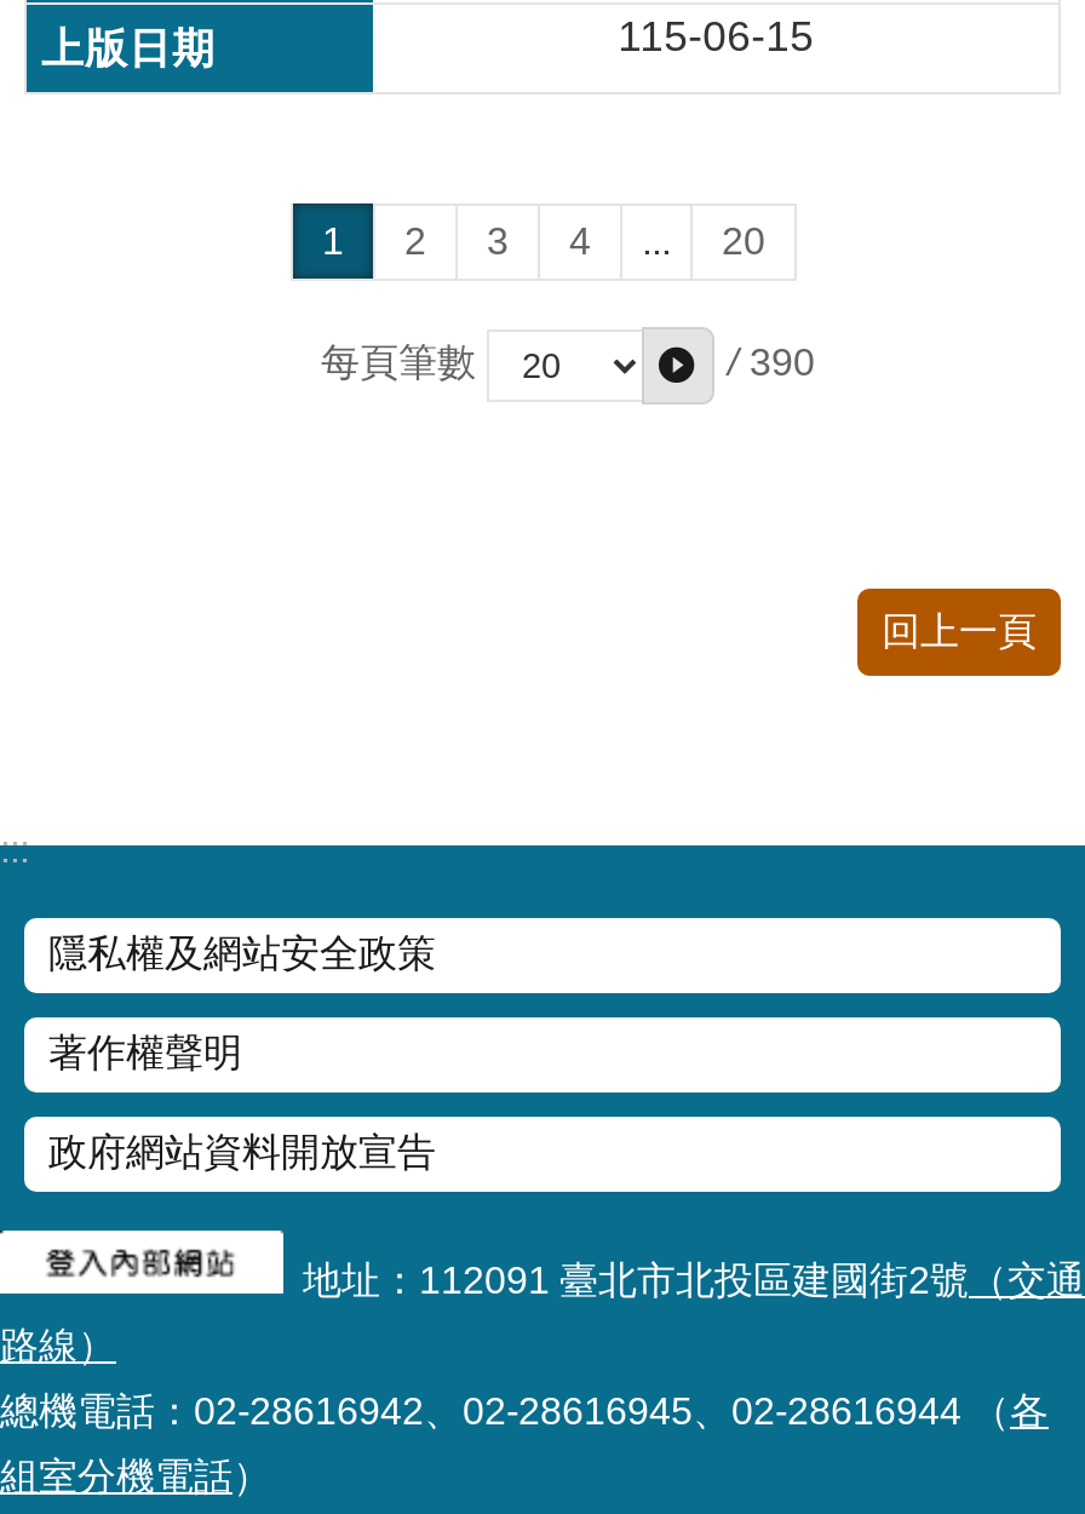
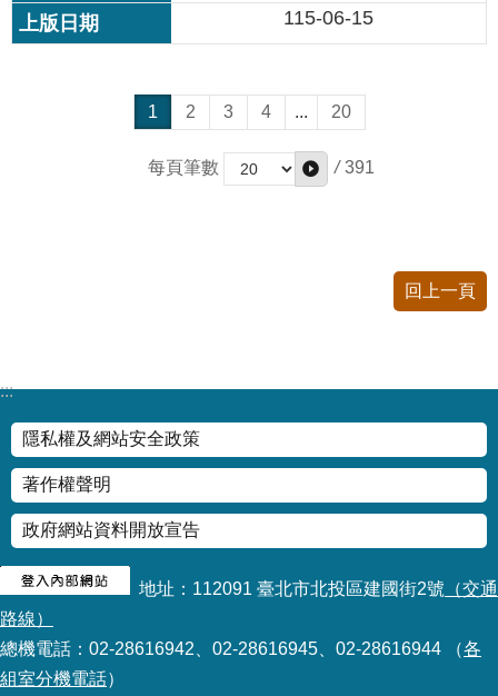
- / 390
+ / 391
